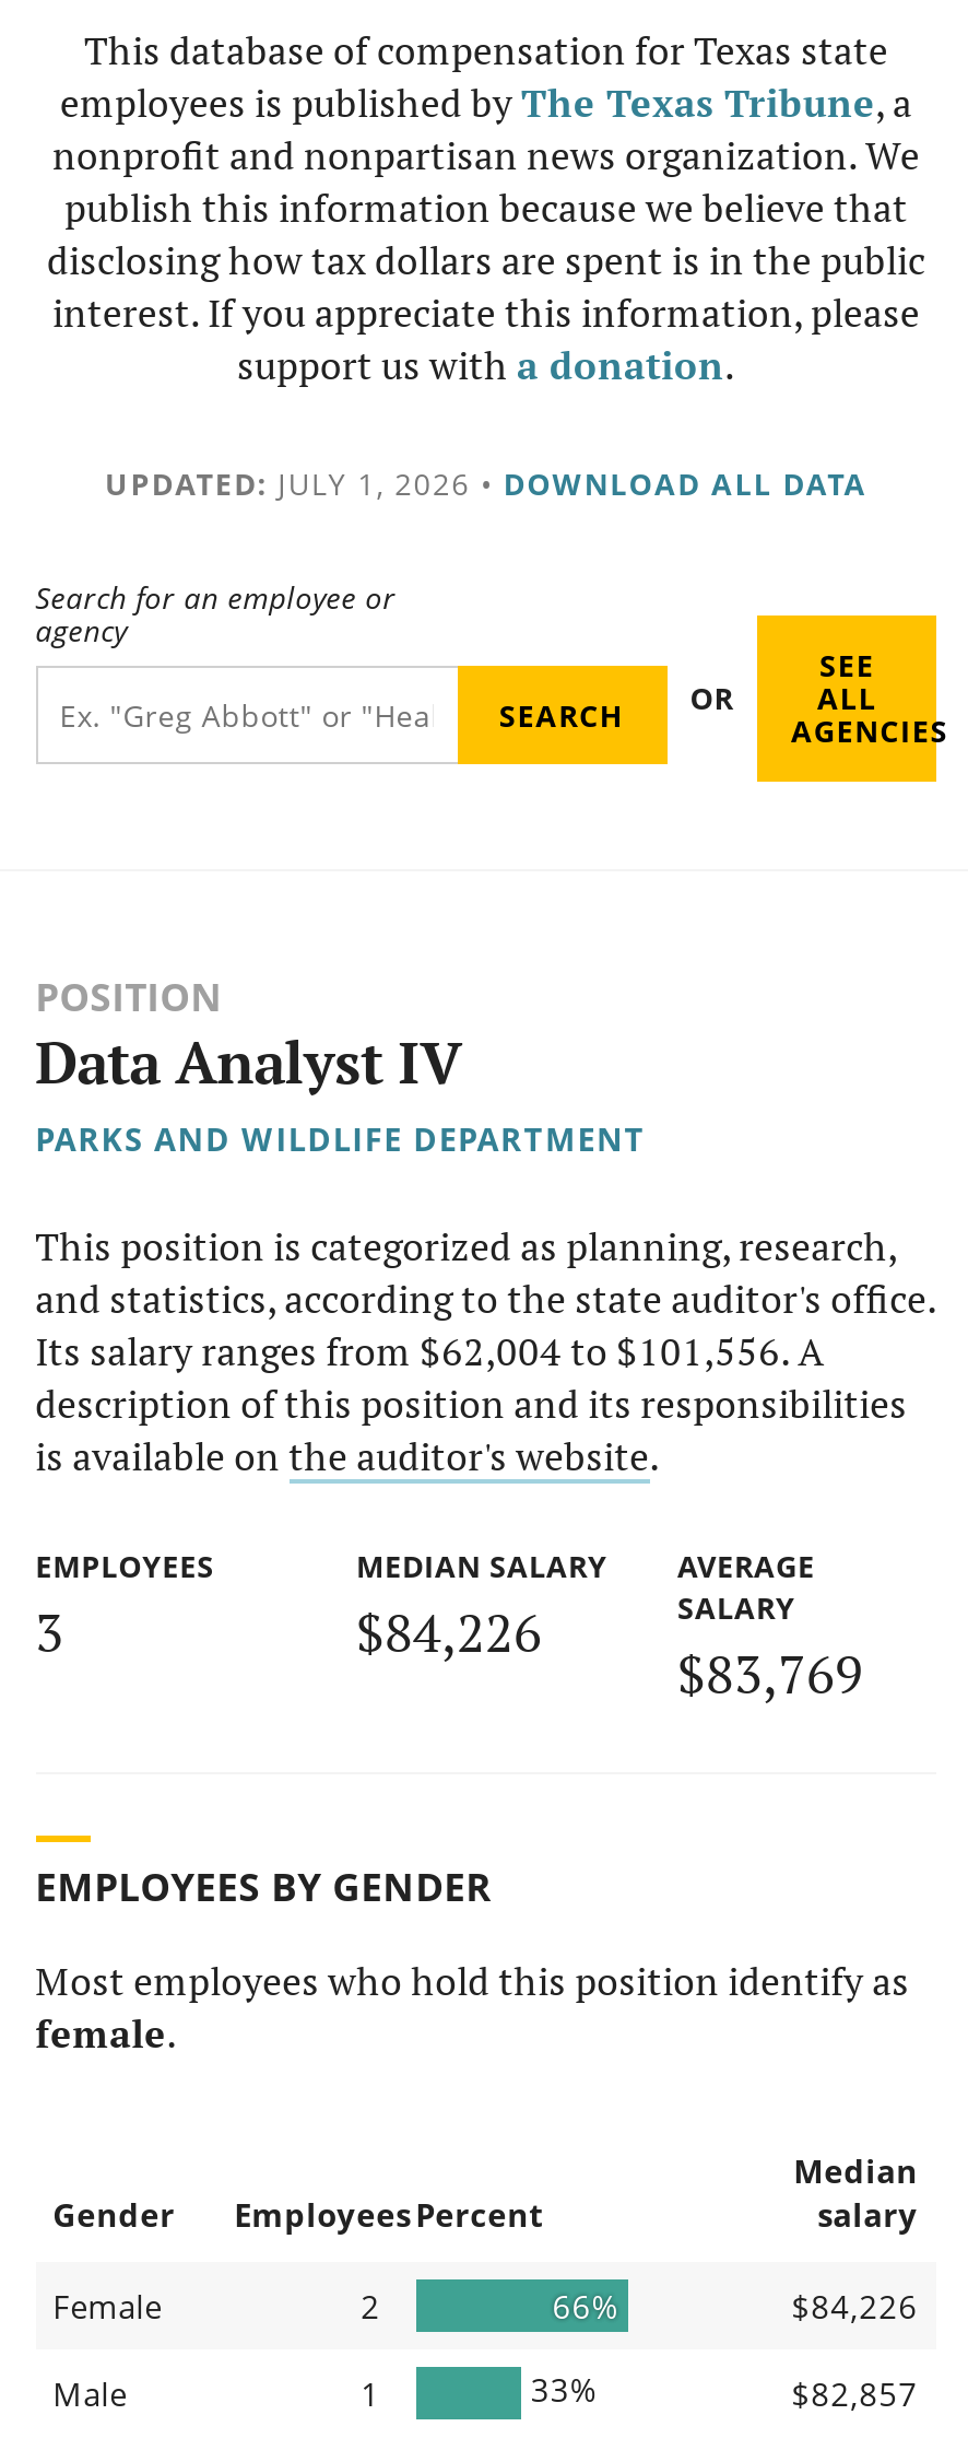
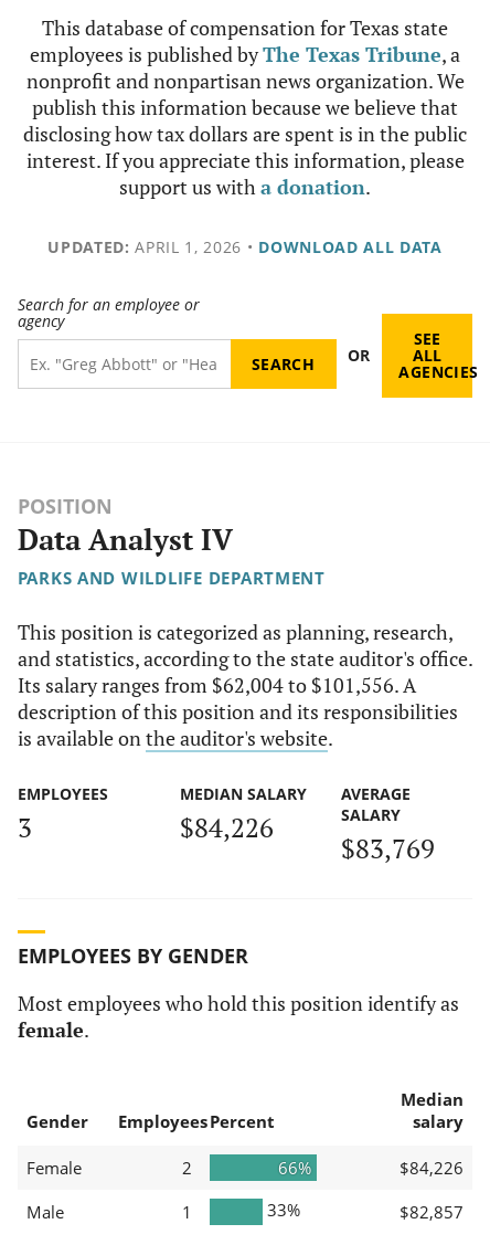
- UPDATED: JULY 1, 2026 • DOWNLOAD ALL DATA
+ UPDATED: APRIL 1, 2026 • DOWNLOAD ALL DATA
